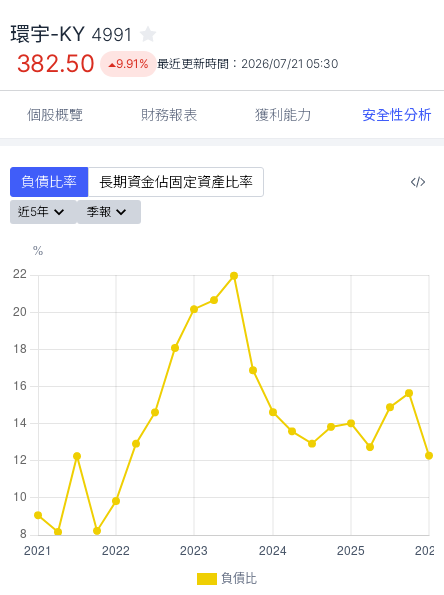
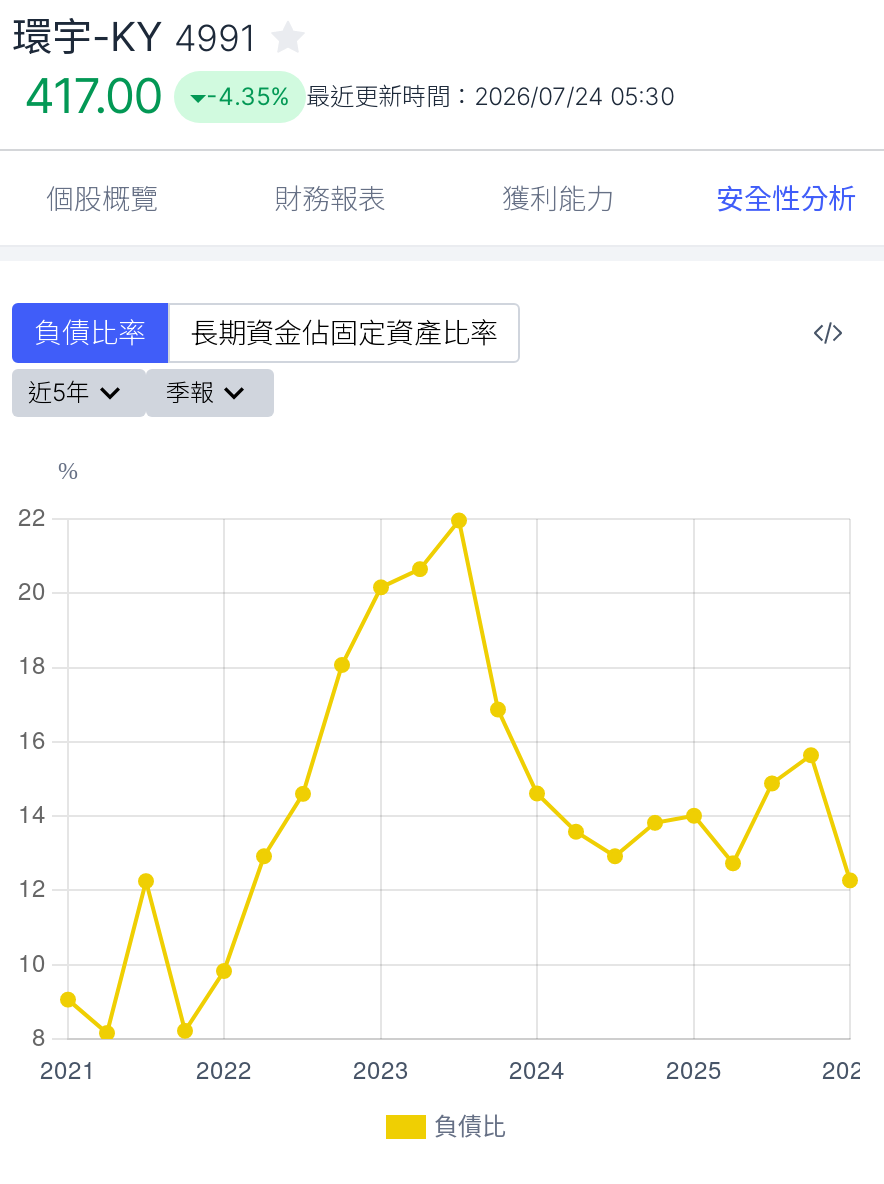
- 382.50
+ 417.00

- 9.91% 最近更新時間：2026/07/21 05:30
+ -4.35% 最近更新時間：2026/07/24 05:30
